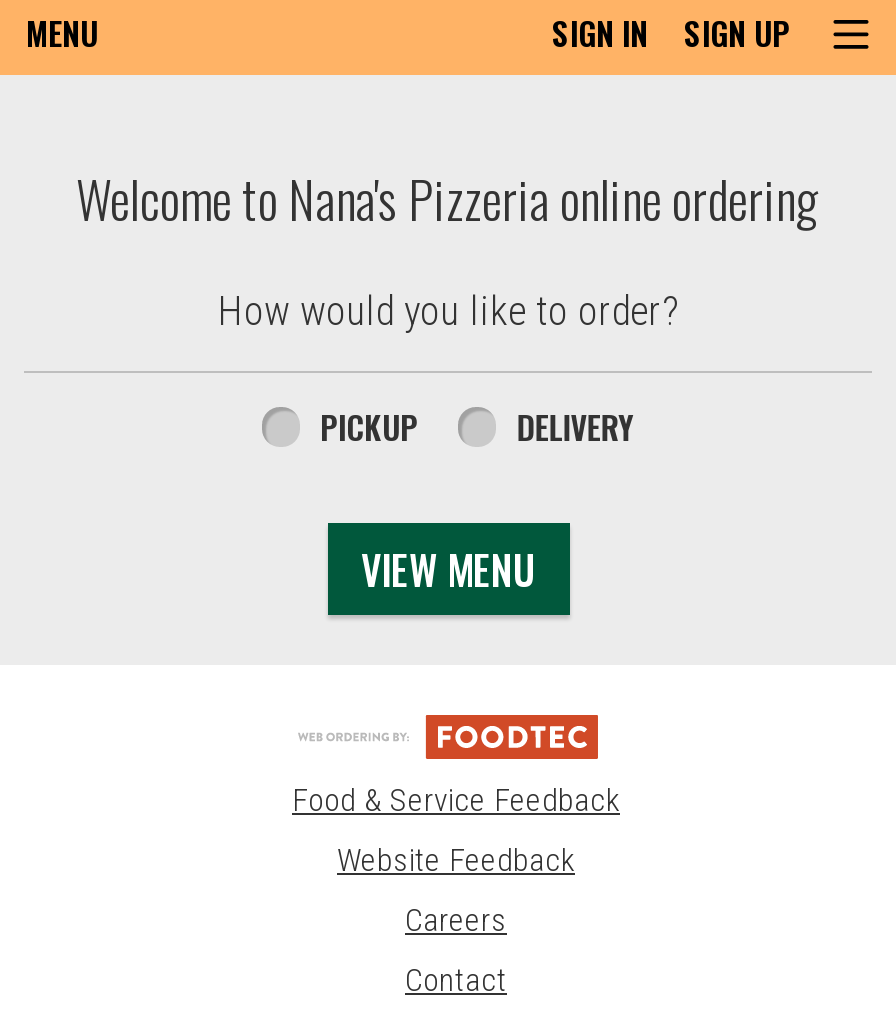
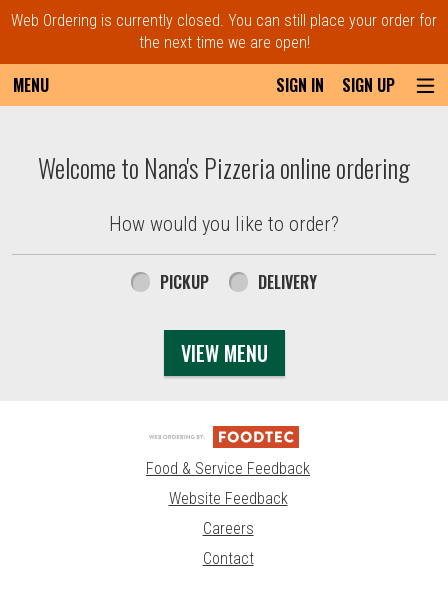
+ Web Ordering is currently closed. You can still place your order for
+ the next time we are open!
